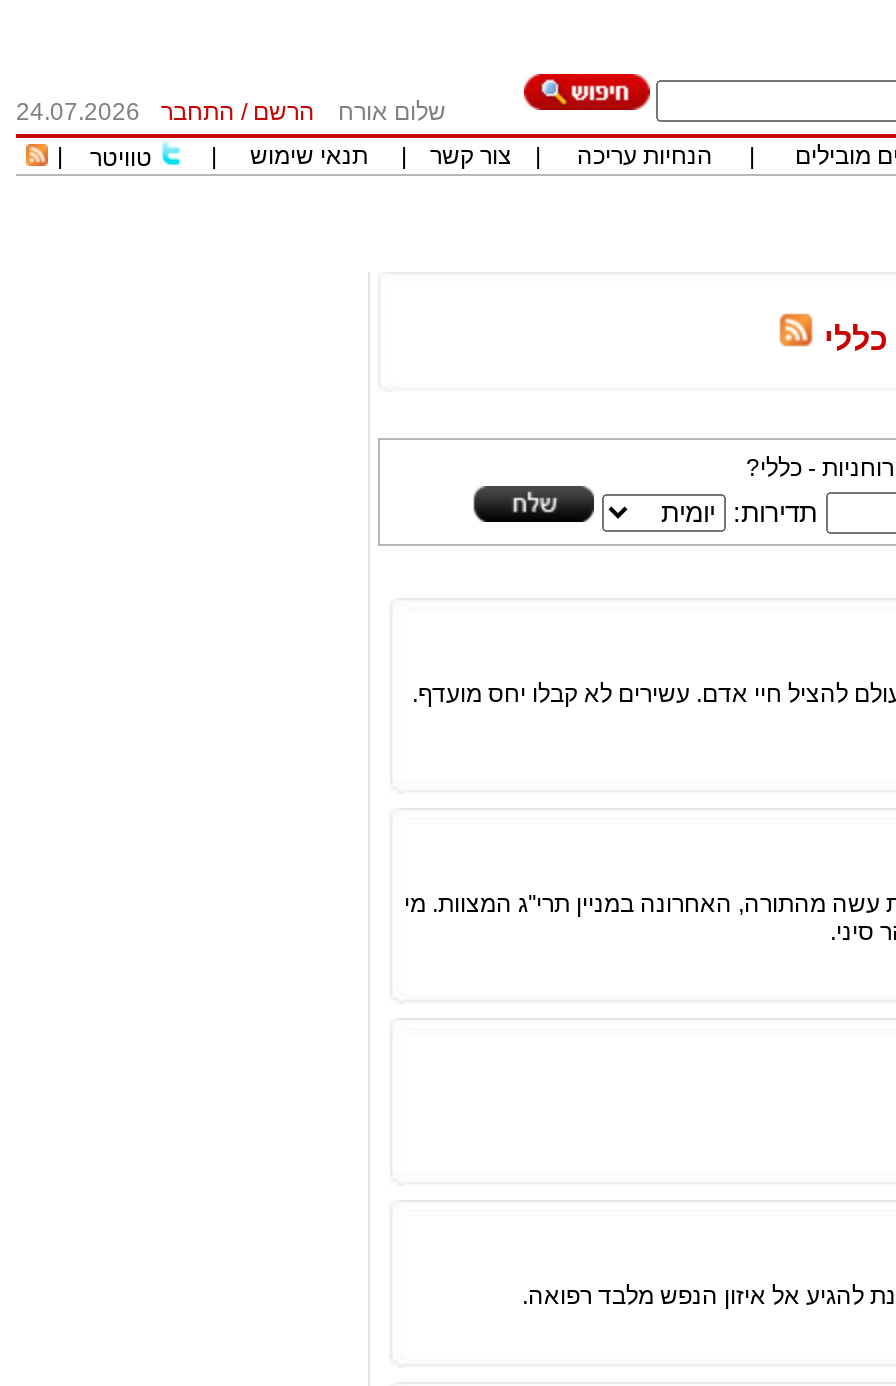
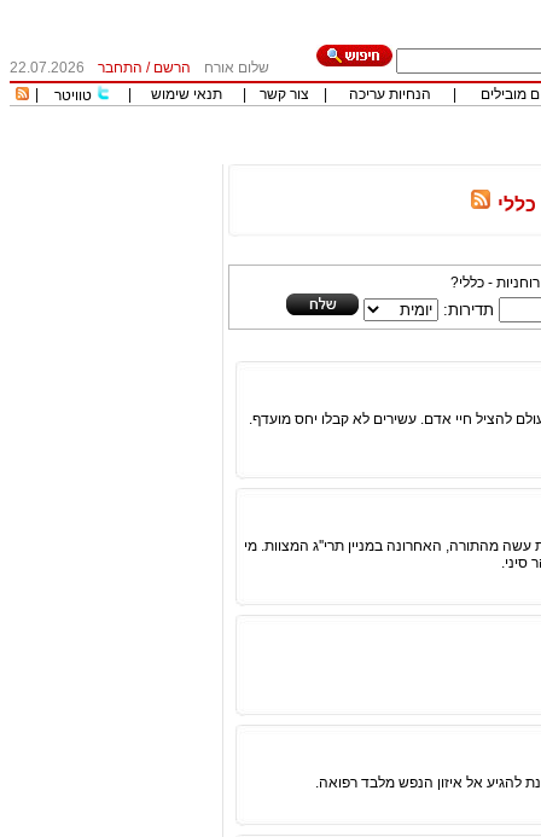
- שלום אורח הרשם / התחבר 24.07.2026
+ שלום אורח הרשם / התחבר 22.07.2026
